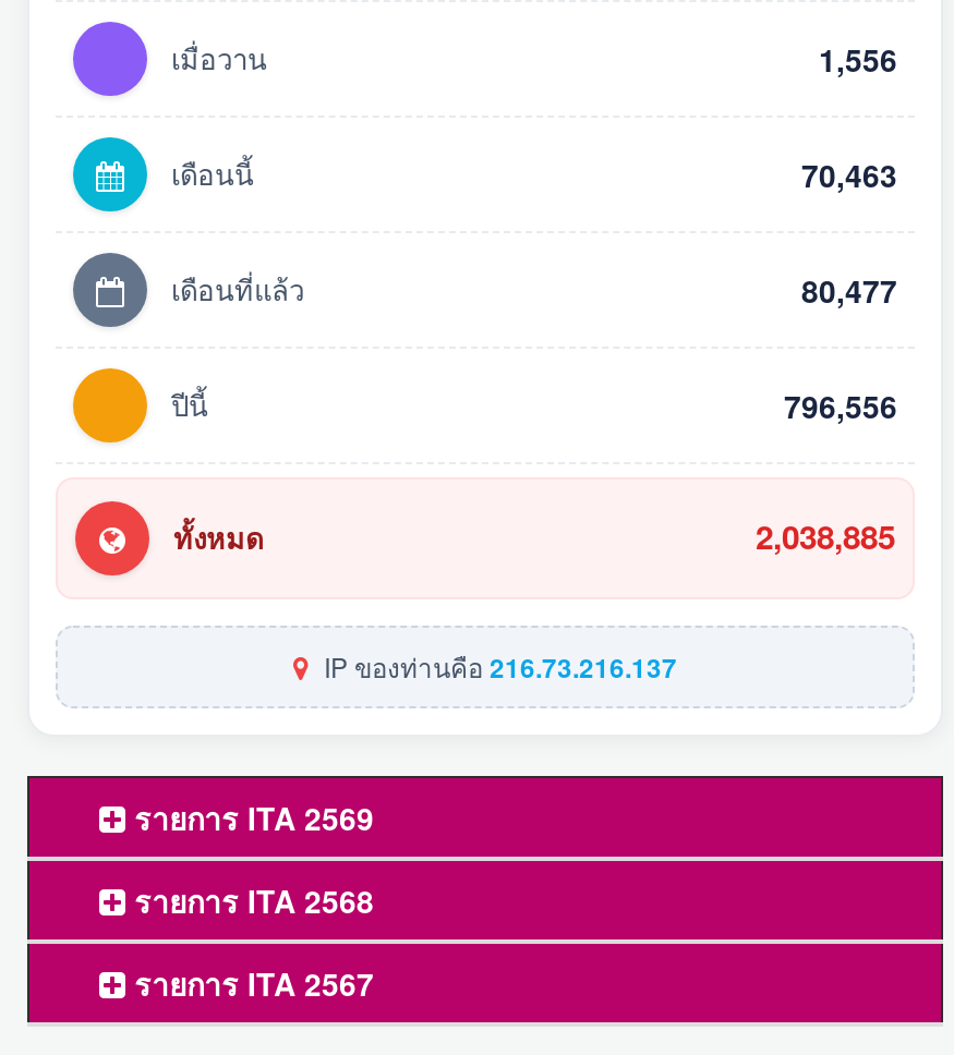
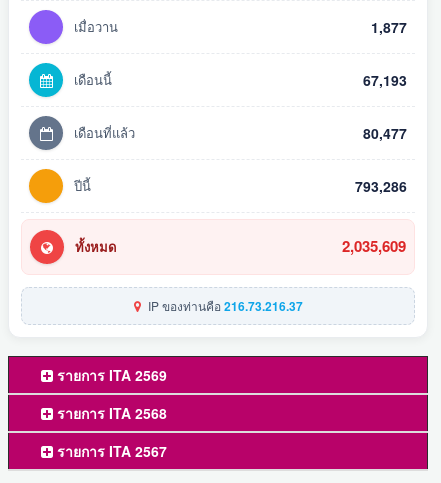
- 1,556
+ 1,877

- 70,463
+ 67,193

- 796,556
+ 793,286

- 2,038,885
+ 2,035,609

- IP ของท่านคือ216.73.216.137
+ IP ของท่านคือ216.73.216.37
